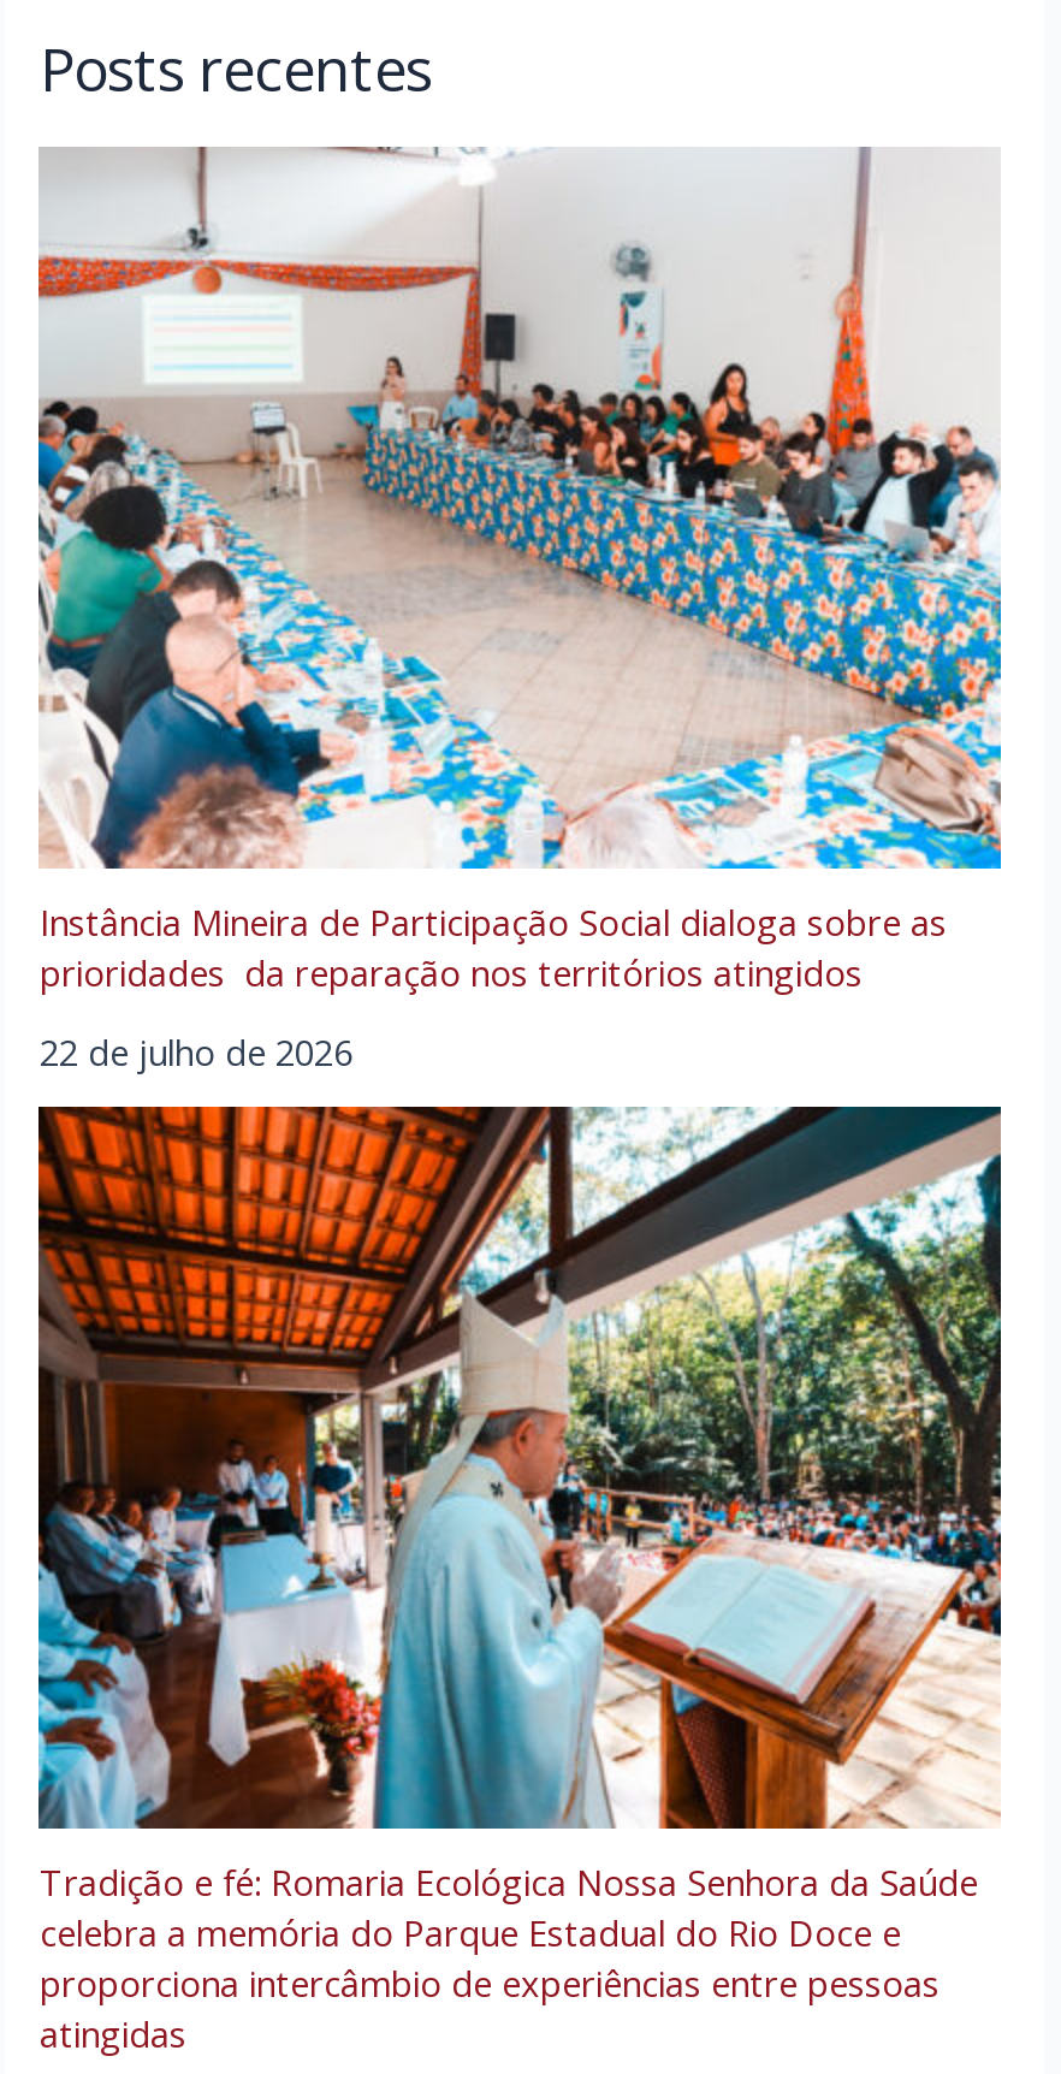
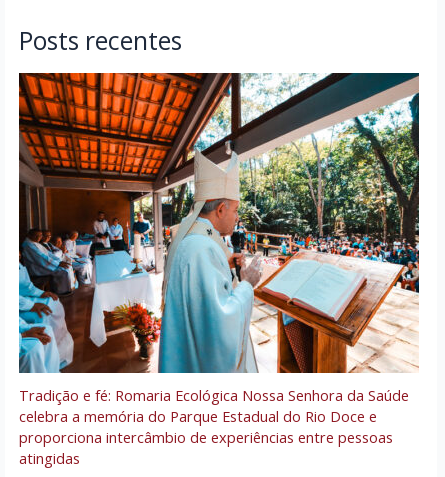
- [image]
- Instância Mineira de Participação Social dialoga sobre as
- prioridades da reparação nos territórios atingidos
- 22 de julho de 2026
